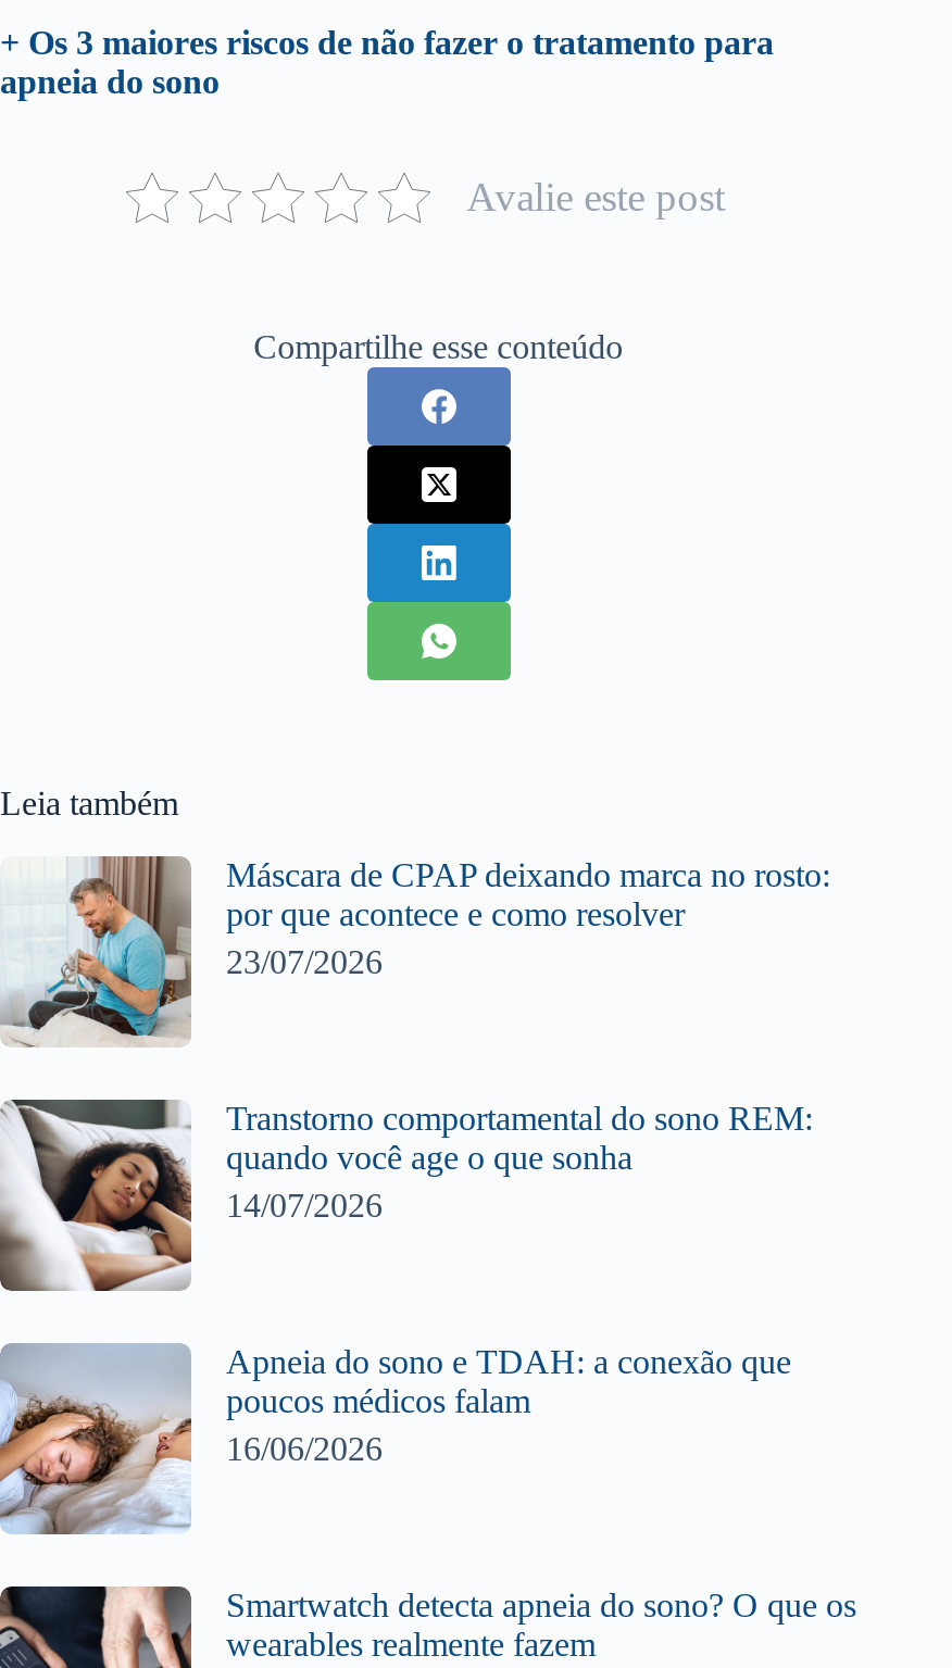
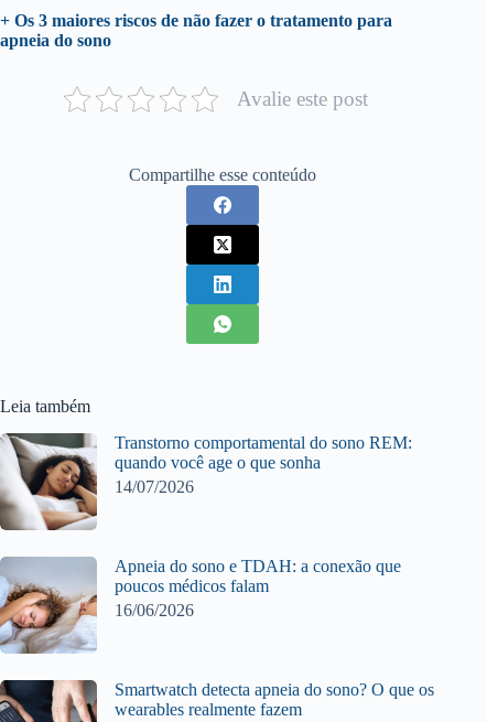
- [image]
- Máscara de CPAP deixando marca no rosto:
- por que acontece e como resolver
- 23/07/2026
